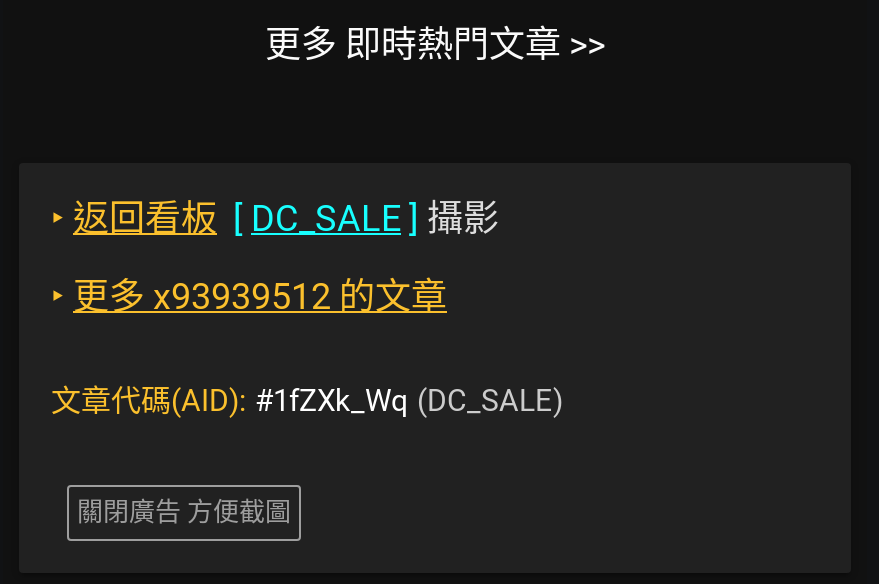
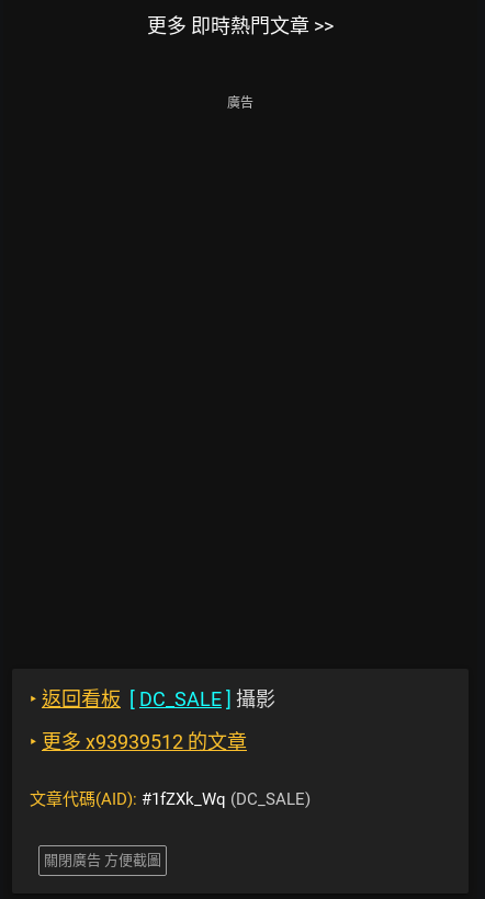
+ 廣告
